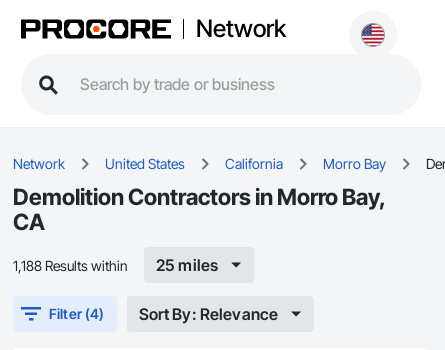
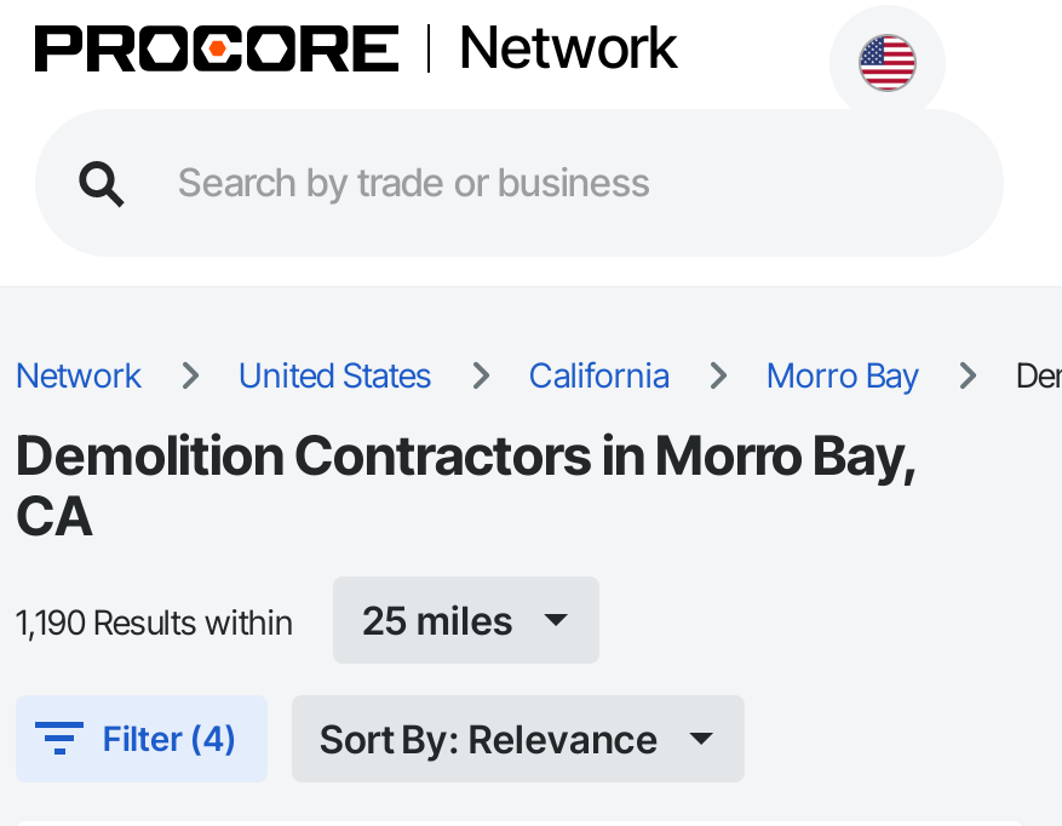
- 1,188 Results within
+ 1,190 Results within
